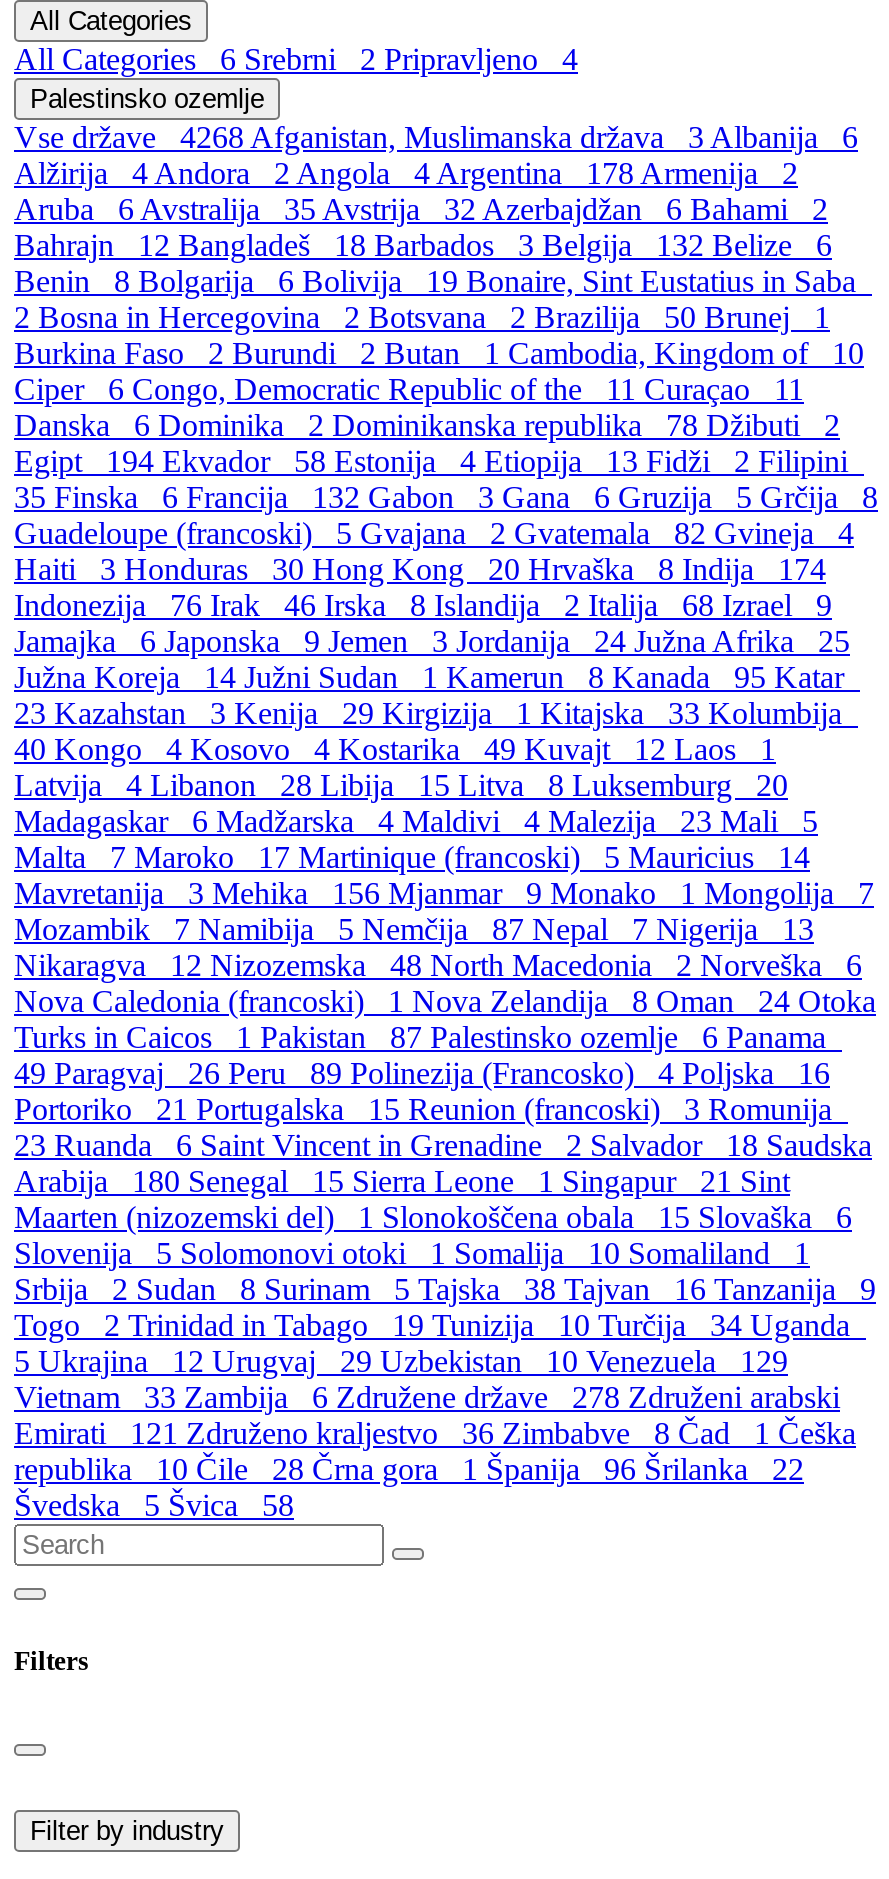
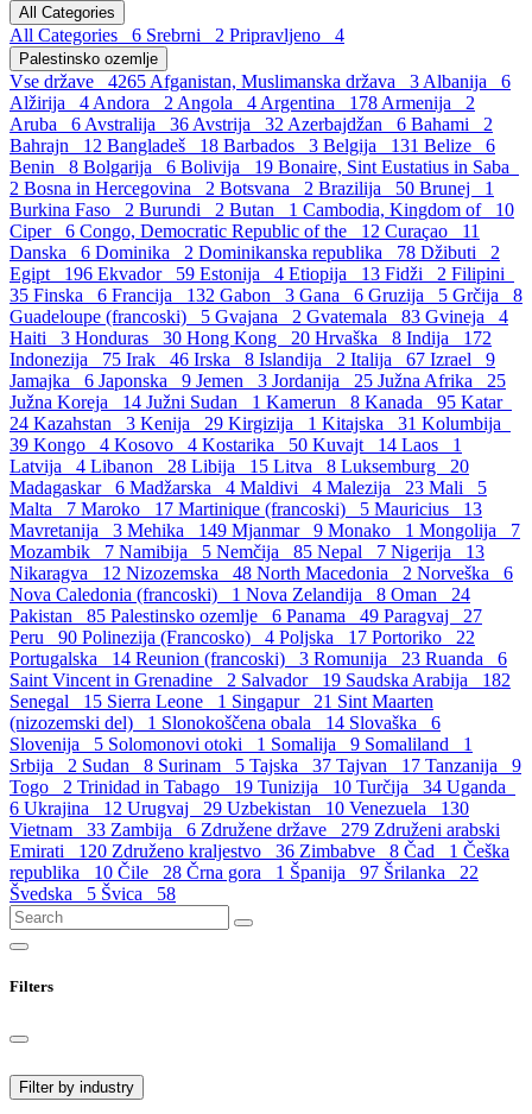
- Vse države4268 Afganistan, Muslimanska država 3 Albanija 6
+ Vse države4265 Afganistan, Muslimanska država 3 Albanija 6

- Aruba 6 Avstralija 35 Avstrija 32 Azerbajdžan 6 Bahami 2
+ Aruba 6 Avstralija 36 Avstrija 32 Azerbajdžan 6 Bahami 2

- Bahrajn 12 Bangladeš 18 Barbados 3 Belgija 132 Belize 6
+ Bahrajn 12 Bangladeš 18 Barbados 3 Belgija 131 Belize 6

- Ciper 6 Congo, Democratic Republic of the 11 Curaçao 11
+ Ciper 6 Congo, Democratic Republic of the 12 Curaçao 11

- Egipt 194 Ekvador 58 Estonija 4 Etiopija 13 Fidži 2 Filipini
+ Egipt 196 Ekvador 59 Estonija 4 Etiopija 13 Fidži 2 Filipini

- Guadeloupe (francoski) 5 Gvajana 2 Gvatemala 82 Gvineja 4
+ Guadeloupe (francoski) 5 Gvajana 2 Gvatemala 83 Gvineja 4

- Haiti 3 Honduras 30 Hong Kong 20 Hrvaška 8 Indija 174
+ Haiti 3 Honduras 30 Hong Kong 20 Hrvaška 8 Indija 172

- Indonezija 76 Irak 46 Irska 8 Islandija 2 Italija 68 Izrael 9
+ Indonezija 75 Irak 46 Irska 8 Islandija 2 Italija 67 Izrael 9

- Jamajka 6 Japonska 9 Jemen 3 Jordanija 24 Južna Afrika 25
+ Jamajka 6 Japonska 9 Jemen 3 Jordanija 25 Južna Afrika 25

- 23 Kazahstan 3 Kenija 29 Kirgizija 1 Kitajska 33 Kolumbija
+ 24 Kazahstan 3 Kenija 29 Kirgizija 1 Kitajska 31 Kolumbija

- 40 Kongo 4 Kosovo 4 Kostarika 49 Kuvajt 12 Laos 1
+ 39 Kongo 4 Kosovo 4 Kostarika 50 Kuvajt 14 Laos 1

- Malta 7 Maroko 17 Martinique (francoski) 5 Mauricius 14
+ Malta 7 Maroko 17 Martinique (francoski) 5 Mauricius 13

- Mavretanija 3 Mehika 156 Mjanmar 9 Monako 1 Mongolija 7
+ Mavretanija 3 Mehika 149 Mjanmar 9 Monako 1 Mongolija 7

- Mozambik 7 Namibija 5 Nemčija 87 Nepal 7 Nigerija 13
+ Mozambik 7 Namibija 5 Nemčija 85 Nepal 7 Nigerija 13

- Nova Caledonia (francoski) 1 Nova Zelandija 8 Oman 24 Otoka
- Turks in Caicos 1 Pakistan 87 Palestinsko ozemlje 6 Panama
- 49 Paragvaj 26 Peru 89 Polinezija (Francosko) 4 Poljska 16
- Portoriko 21 Portugalska 15 Reunion (francoski) 3 Romunija
- 23 Ruanda 6 Saint Vincent in Grenadine 2 Salvador 18 Saudska
- Arabija 180 Senegal 15 Sierra Leone 1 Singapur 21 Sint
- Maarten (nizozemski del) 1 Slonokoščena obala 15 Slovaška 6
- Slovenija 5 Solomonovi otoki 1 Somalija 10 Somaliland 1
- Srbija 2 Sudan 8 Surinam 5 Tajska 38 Tajvan 16 Tanzanija 9
+ Nova Caledonia (francoski) 1 Nova Zelandija 8 Oman 24
+ Pakistan 85 Palestinsko ozemlje 6 Panama 49 Paragvaj 27
+ Peru 90 Polinezija (Francosko) 4 Poljska 17 Portoriko 22
+ Portugalska 14 Reunion (francoski) 3 Romunija 23 Ruanda 6
+ Saint Vincent in Grenadine 2 Salvador 19 Saudska Arabija 182
+ Senegal 15 Sierra Leone 1 Singapur 21 Sint Maarten
+ (nizozemski del) 1 Slonokoščena obala 14 Slovaška 6
+ Slovenija 5 Solomonovi otoki 1 Somalija 9 Somaliland 1
+ Srbija 2 Sudan 8 Surinam 5 Tajska 37 Tajvan 17 Tanzanija 9

- 5 Ukrajina 12 Urugvaj 29 Uzbekistan 10 Venezuela 129
+ 6 Ukrajina 12 Urugvaj 29 Uzbekistan 10 Venezuela 130

- Vietnam 33 Zambija 6 Združene države 278 Združeni arabski
+ Vietnam 33 Zambija 6 Združene države 279 Združeni arabski

- Emirati 121 Združeno kraljestvo 36 Zimbabve 8 Čad 1 Češka
+ Emirati 120 Združeno kraljestvo 36 Zimbabve 8 Čad 1 Češka

- republika 10 Čile 28 Črna gora 1 Španija 96 Šrilanka 22
+ republika 10 Čile 28 Črna gora 1 Španija 97 Šrilanka 22
